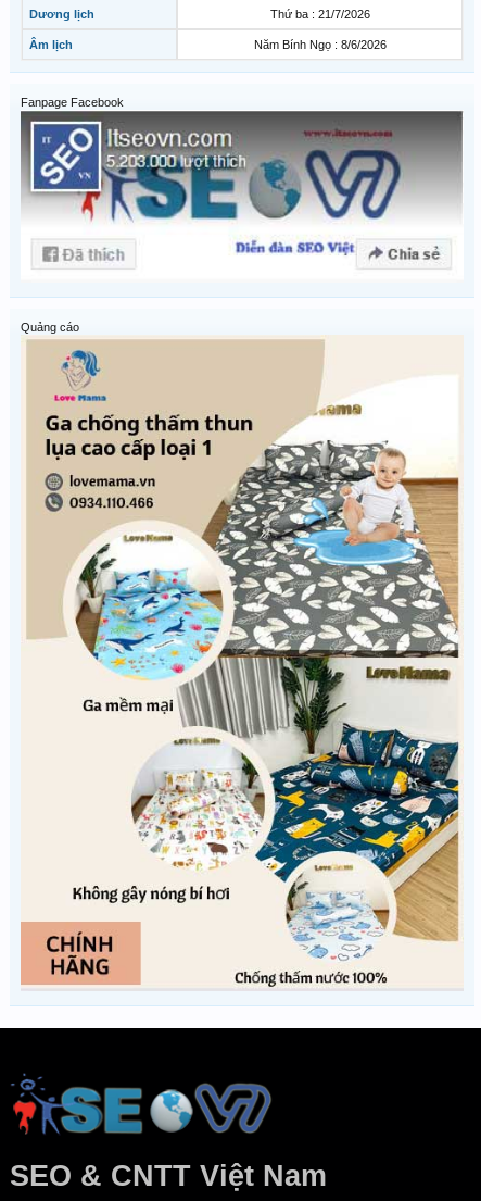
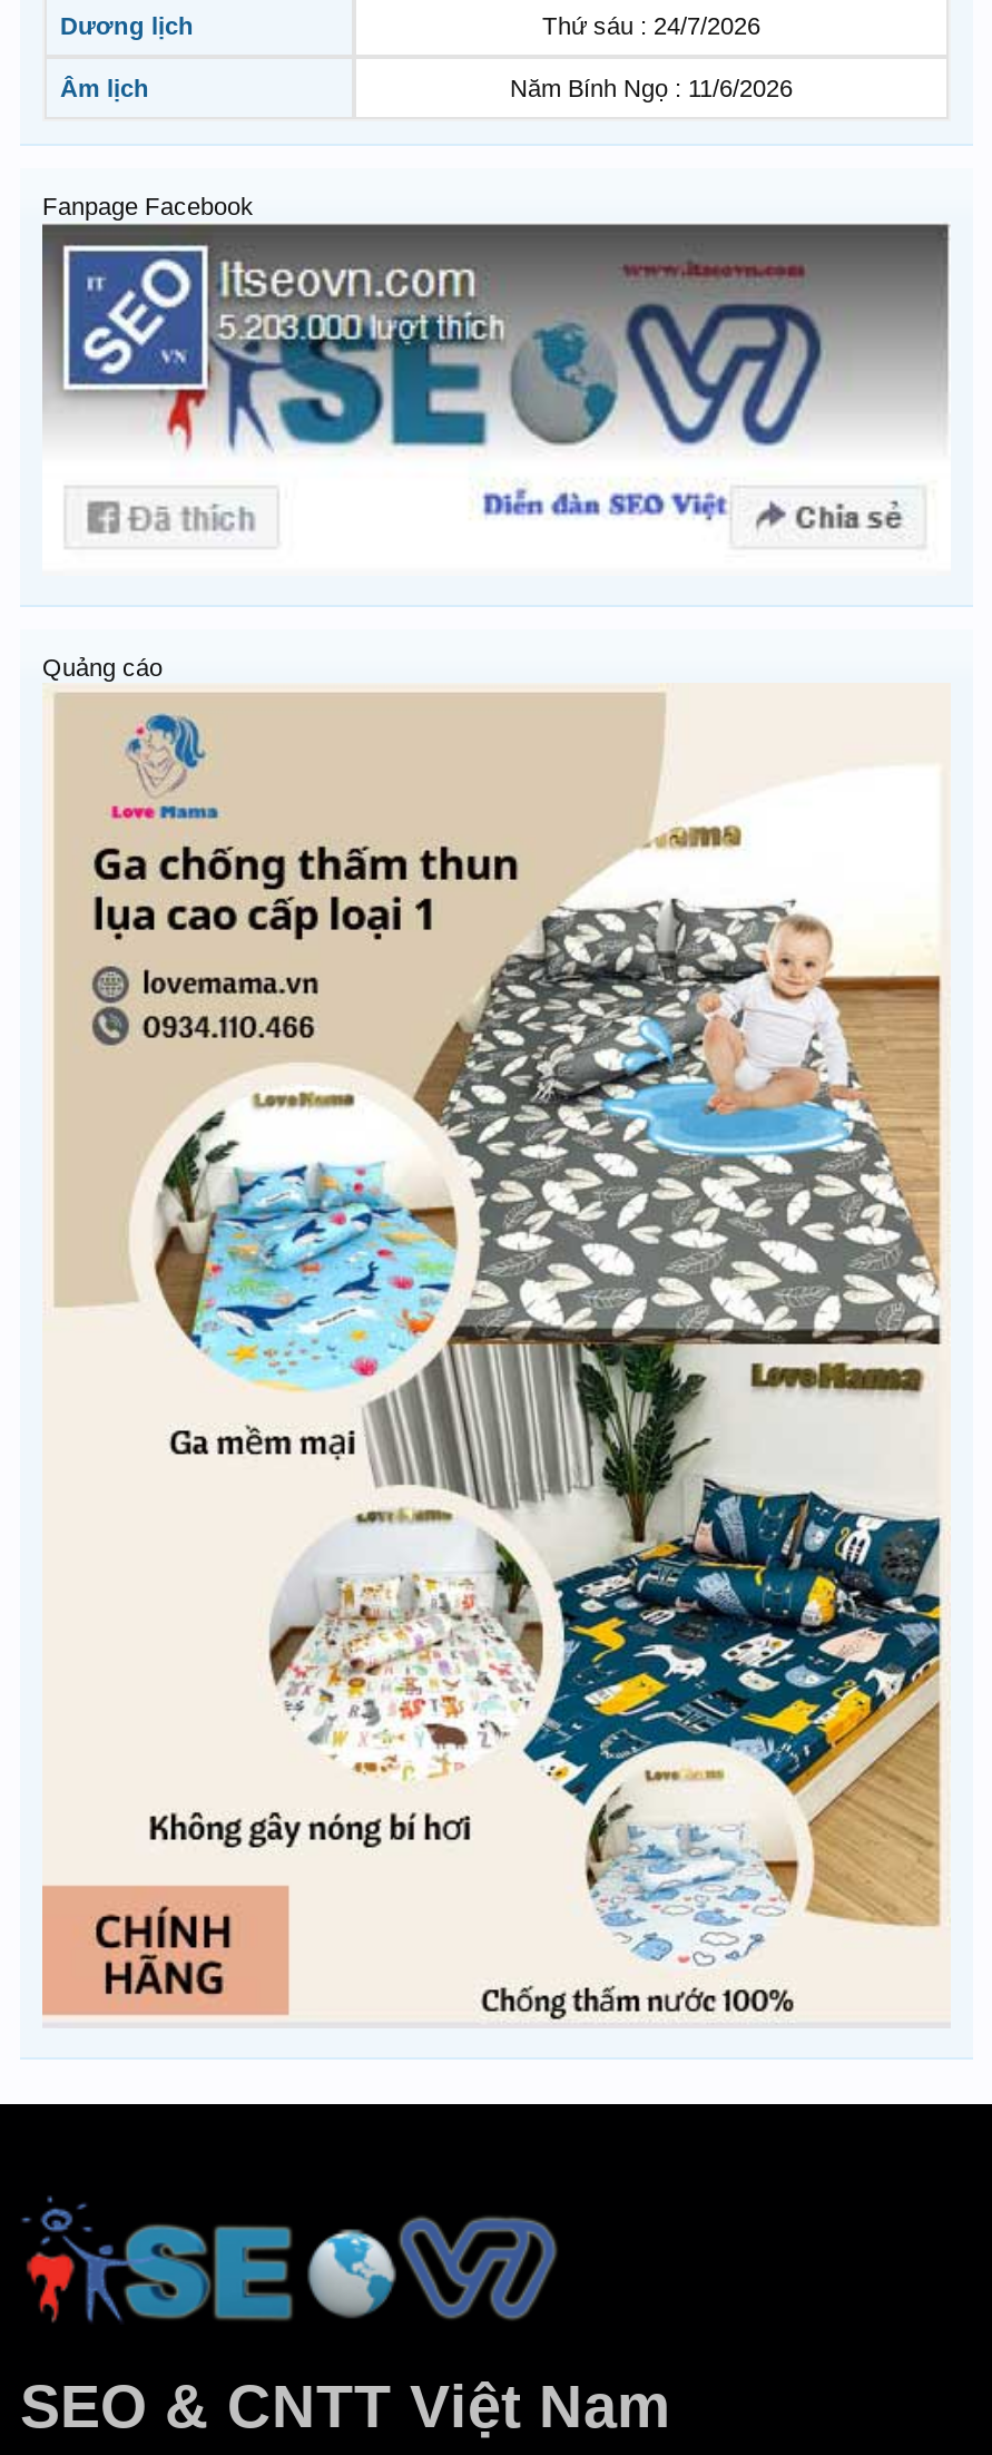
- Thứ ba : 21/7/2026
+ Thứ sáu : 24/7/2026

- Năm Bính Ngọ : 8/6/2026
+ Năm Bính Ngọ : 11/6/2026
